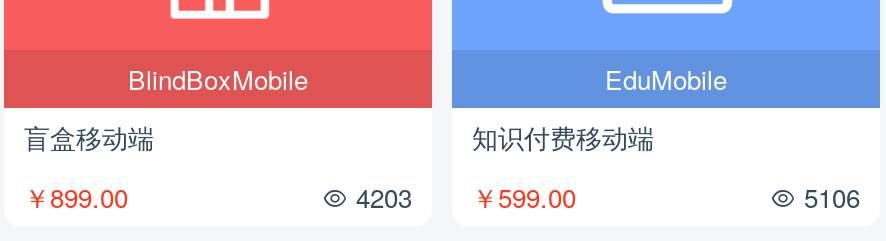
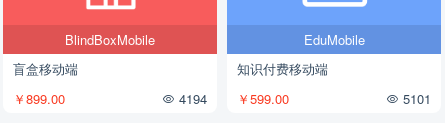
- 4203 ￥599.00
+ 4194 ￥599.00

- 5106
+ 5101
